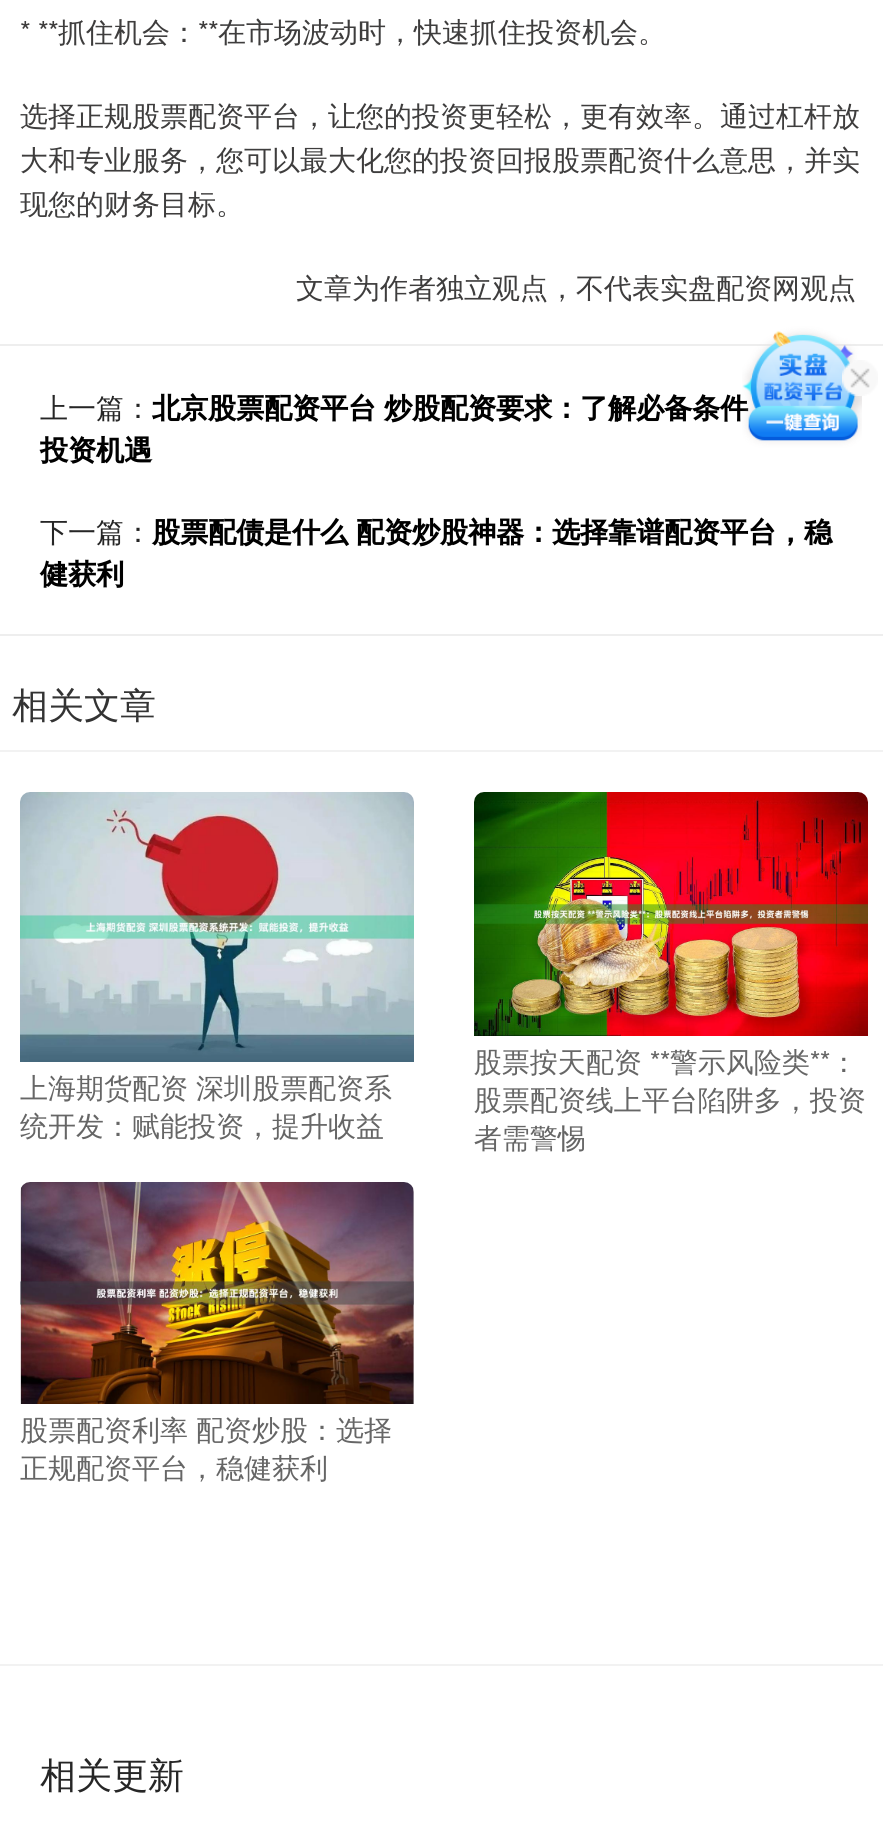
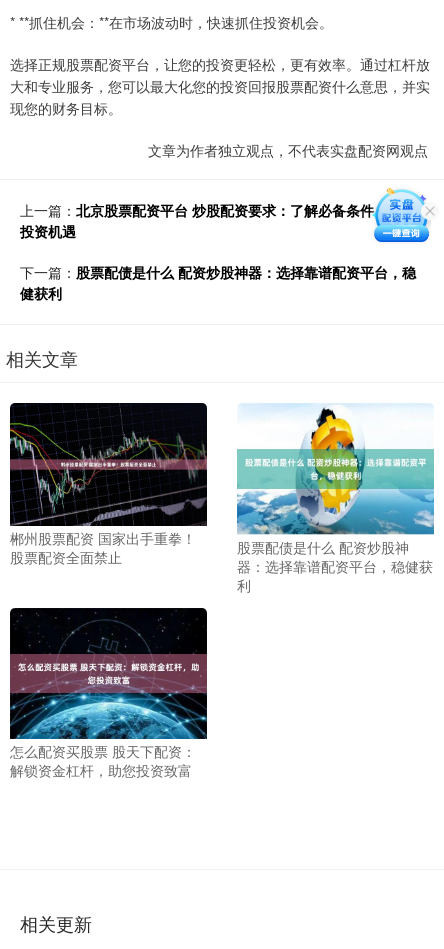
- [image]
+ [image]

- [image]
+ [image]

- [image]
- 股票按天配资 **警示风险类**：
- 股票配资线上平台陷阱多，投资
- 者需警惕
+ [image]
+ 股票配债是什么 配资炒股神
+ 器：选择靠谱配资平台，稳健获
+ 利

- 上海期货配资 深圳股票配资系
- 统开发：赋能投资，提升收益
+ 郴州股票配资 国家出手重拳！
+ 股票配资全面禁止

- [image]
- 股票配资利率 配资炒股：选择
- 正规配资平台，稳健获利
+ [image]
+ 怎么配资买股票 股天下配资：
+ 解锁资金杠杆，助您投资致富
